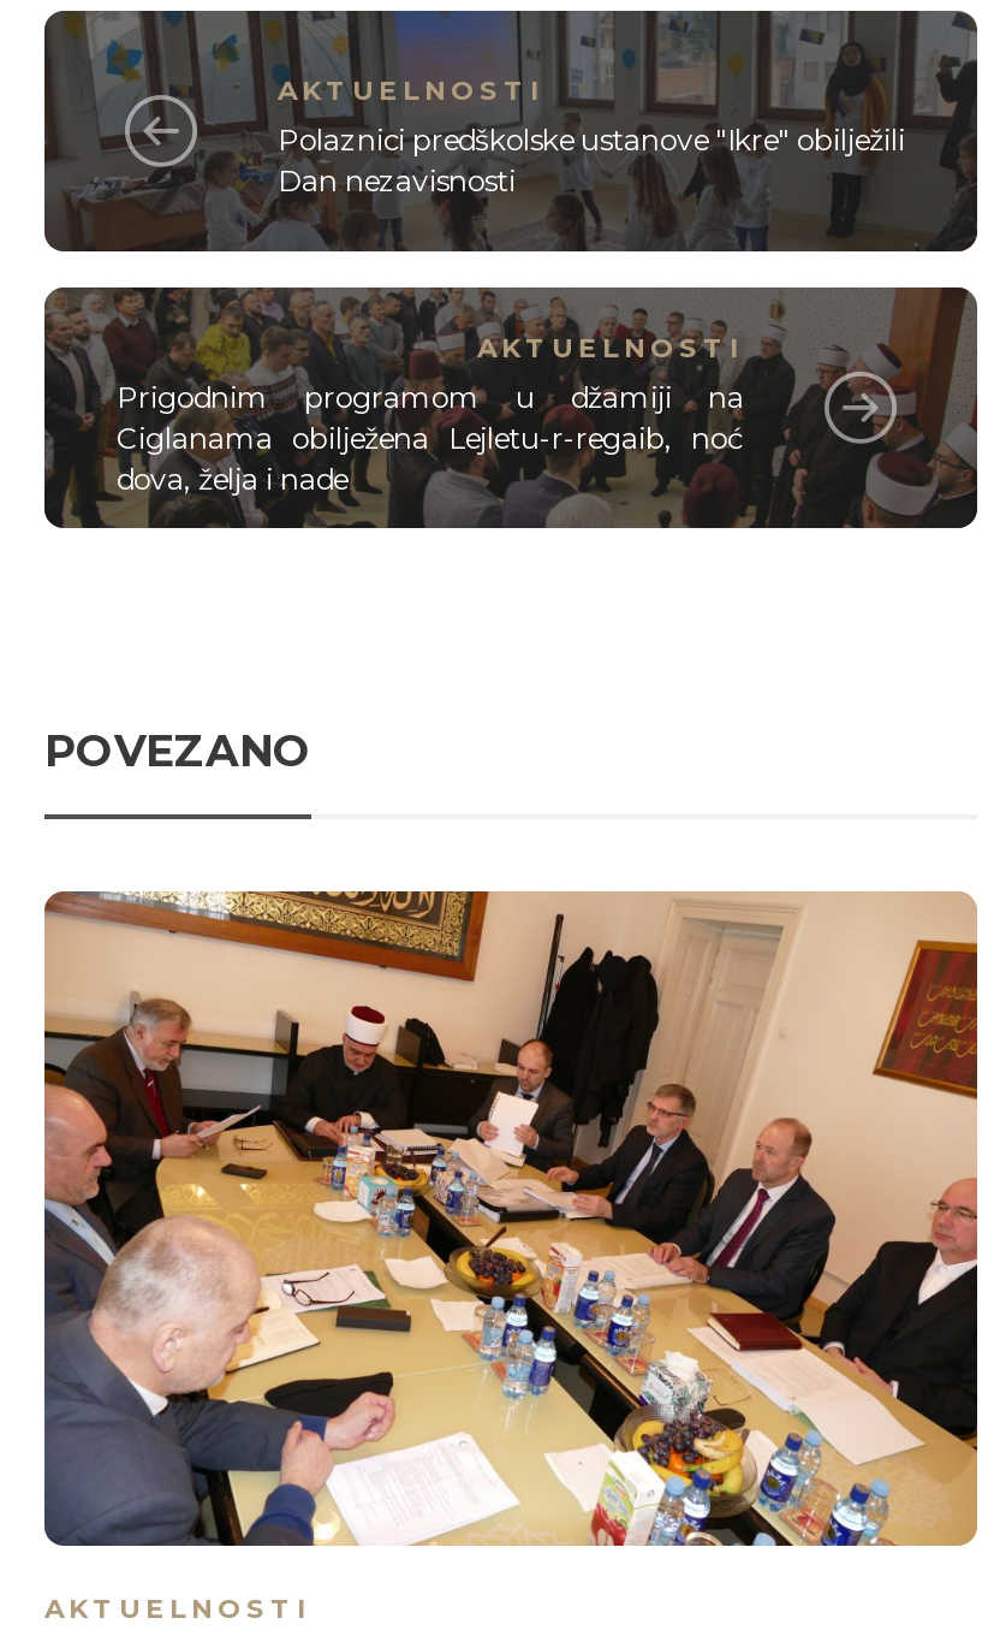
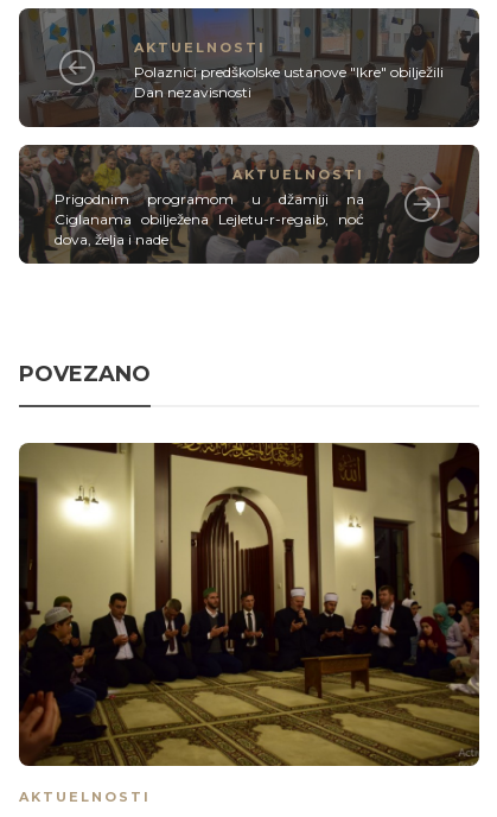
- [image]
+ [image]
